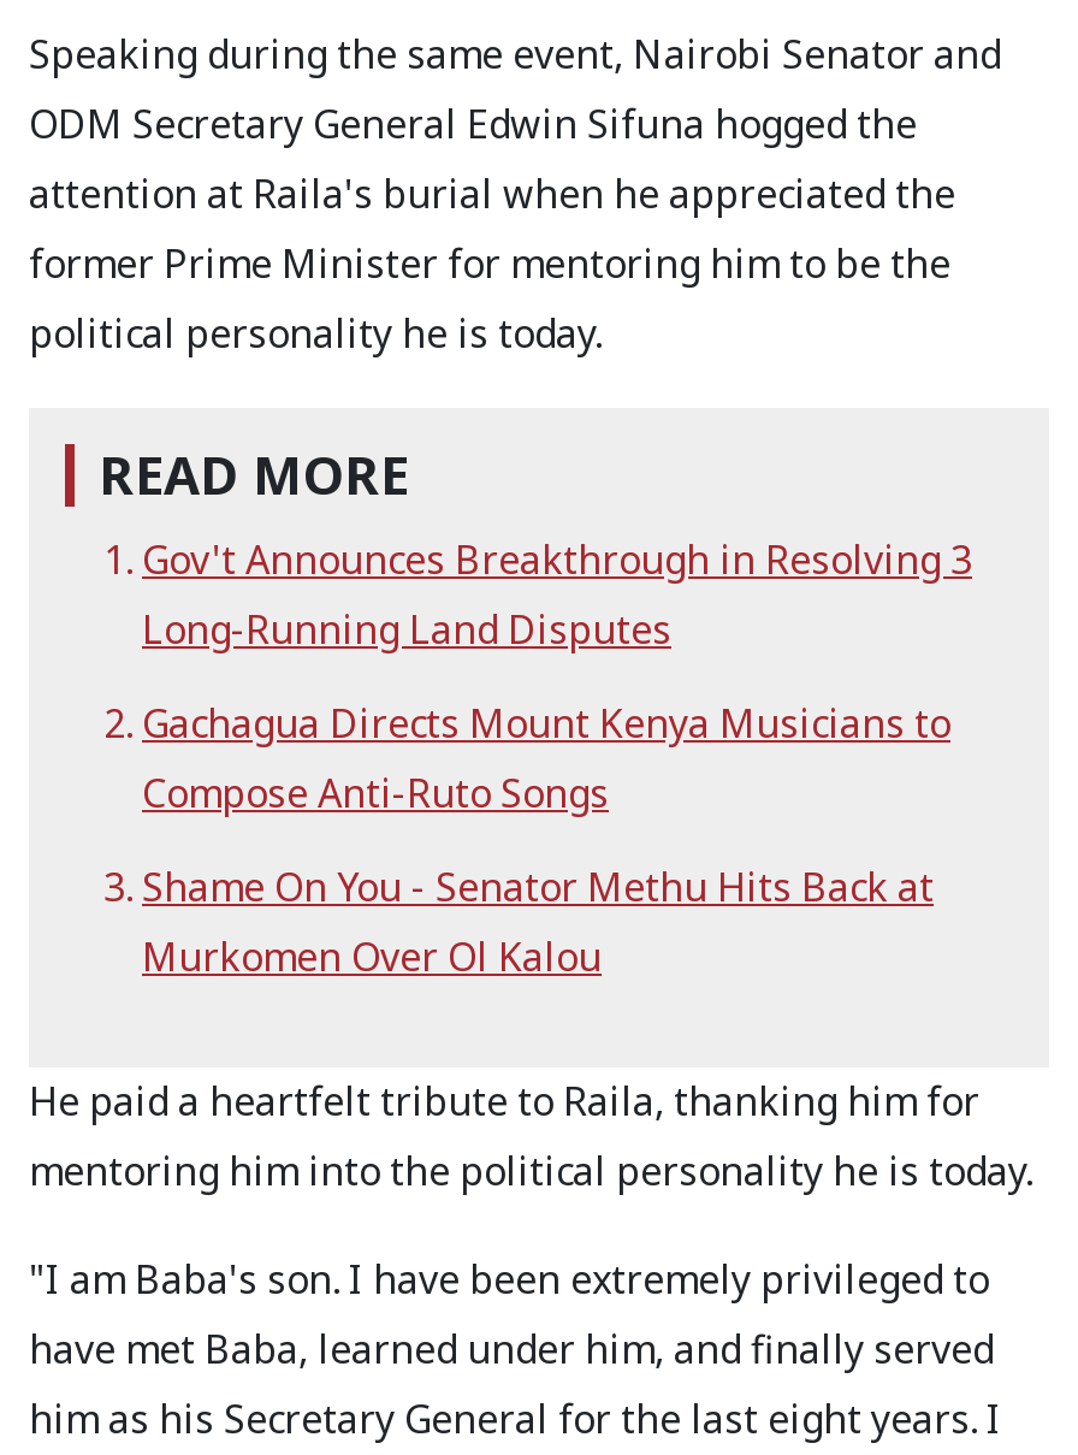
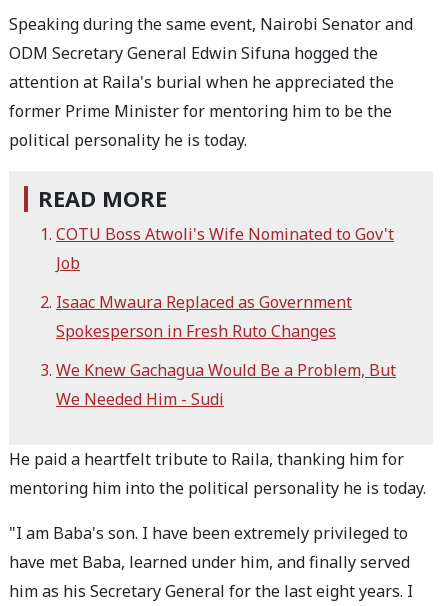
- Gov't Announces Breakthrough in Resolving 3
- Long-Running Land Disputes
+ COTU Boss Atwoli's Wife Nominated to Gov't
+ Job

- Gachagua Directs Mount Kenya Musicians to
- Compose Anti-Ruto Songs
+ Isaac Mwaura Replaced as Government
+ Spokesperson in Fresh Ruto Changes

- Shame On You - Senator Methu Hits Back at
- Murkomen Over Ol Kalou
+ We Knew Gachagua Would Be a Problem, But
+ We Needed Him - Sudi
